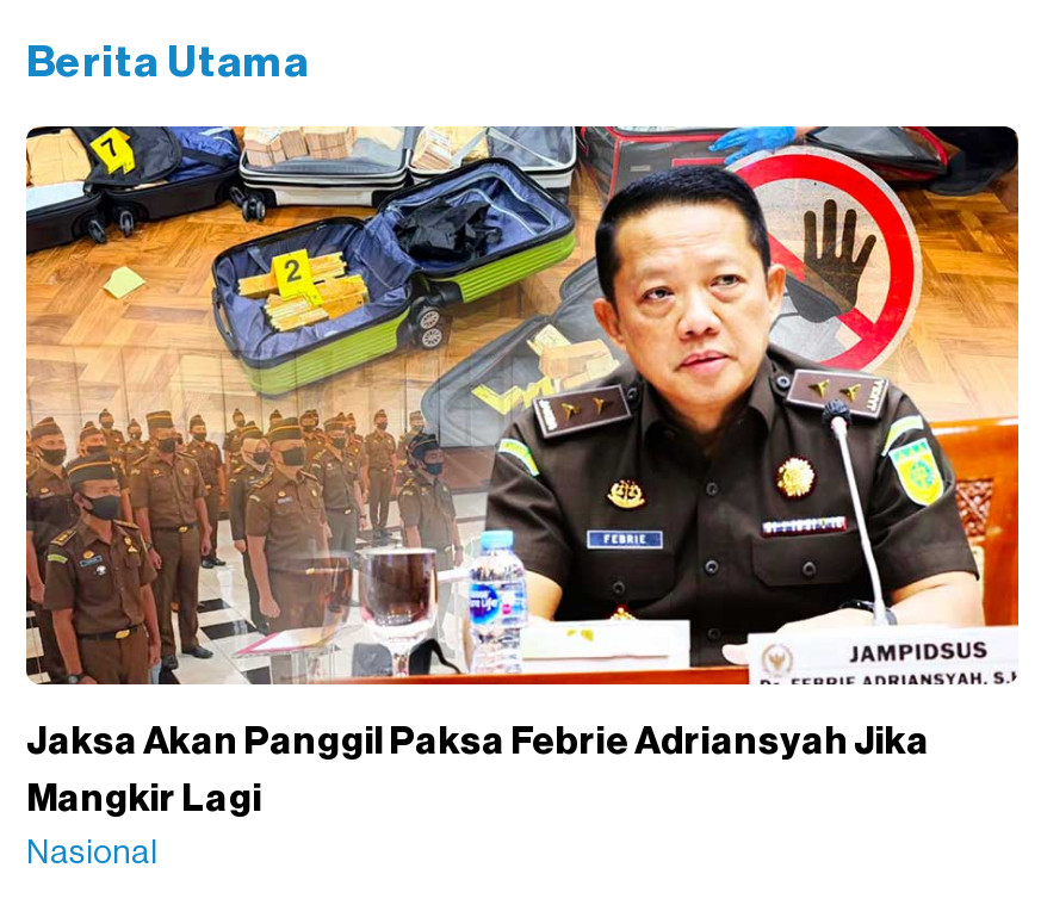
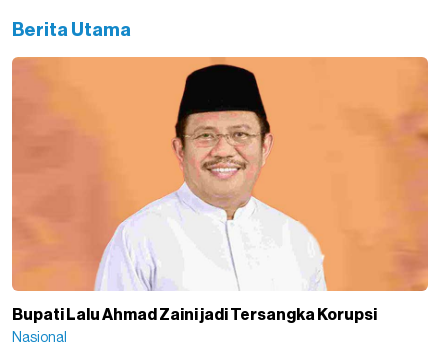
- [image]
- Jaksa Akan Panggil Paksa Febrie Adriansyah Jika
- Mangkir Lagi
+ [image]
+ Bupati Lalu Ahmad Zaini jadi Tersangka Korupsi
